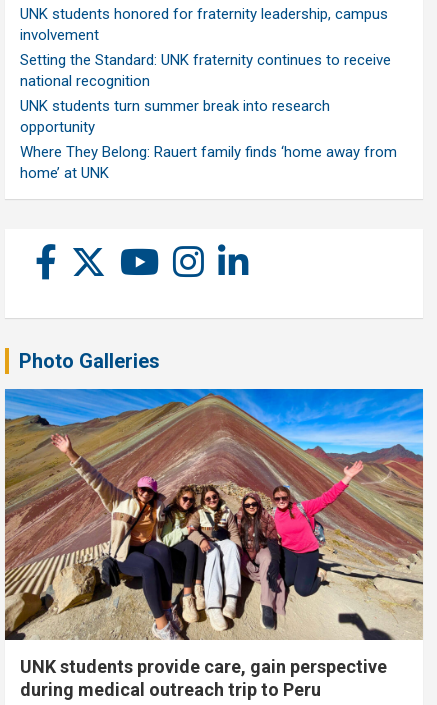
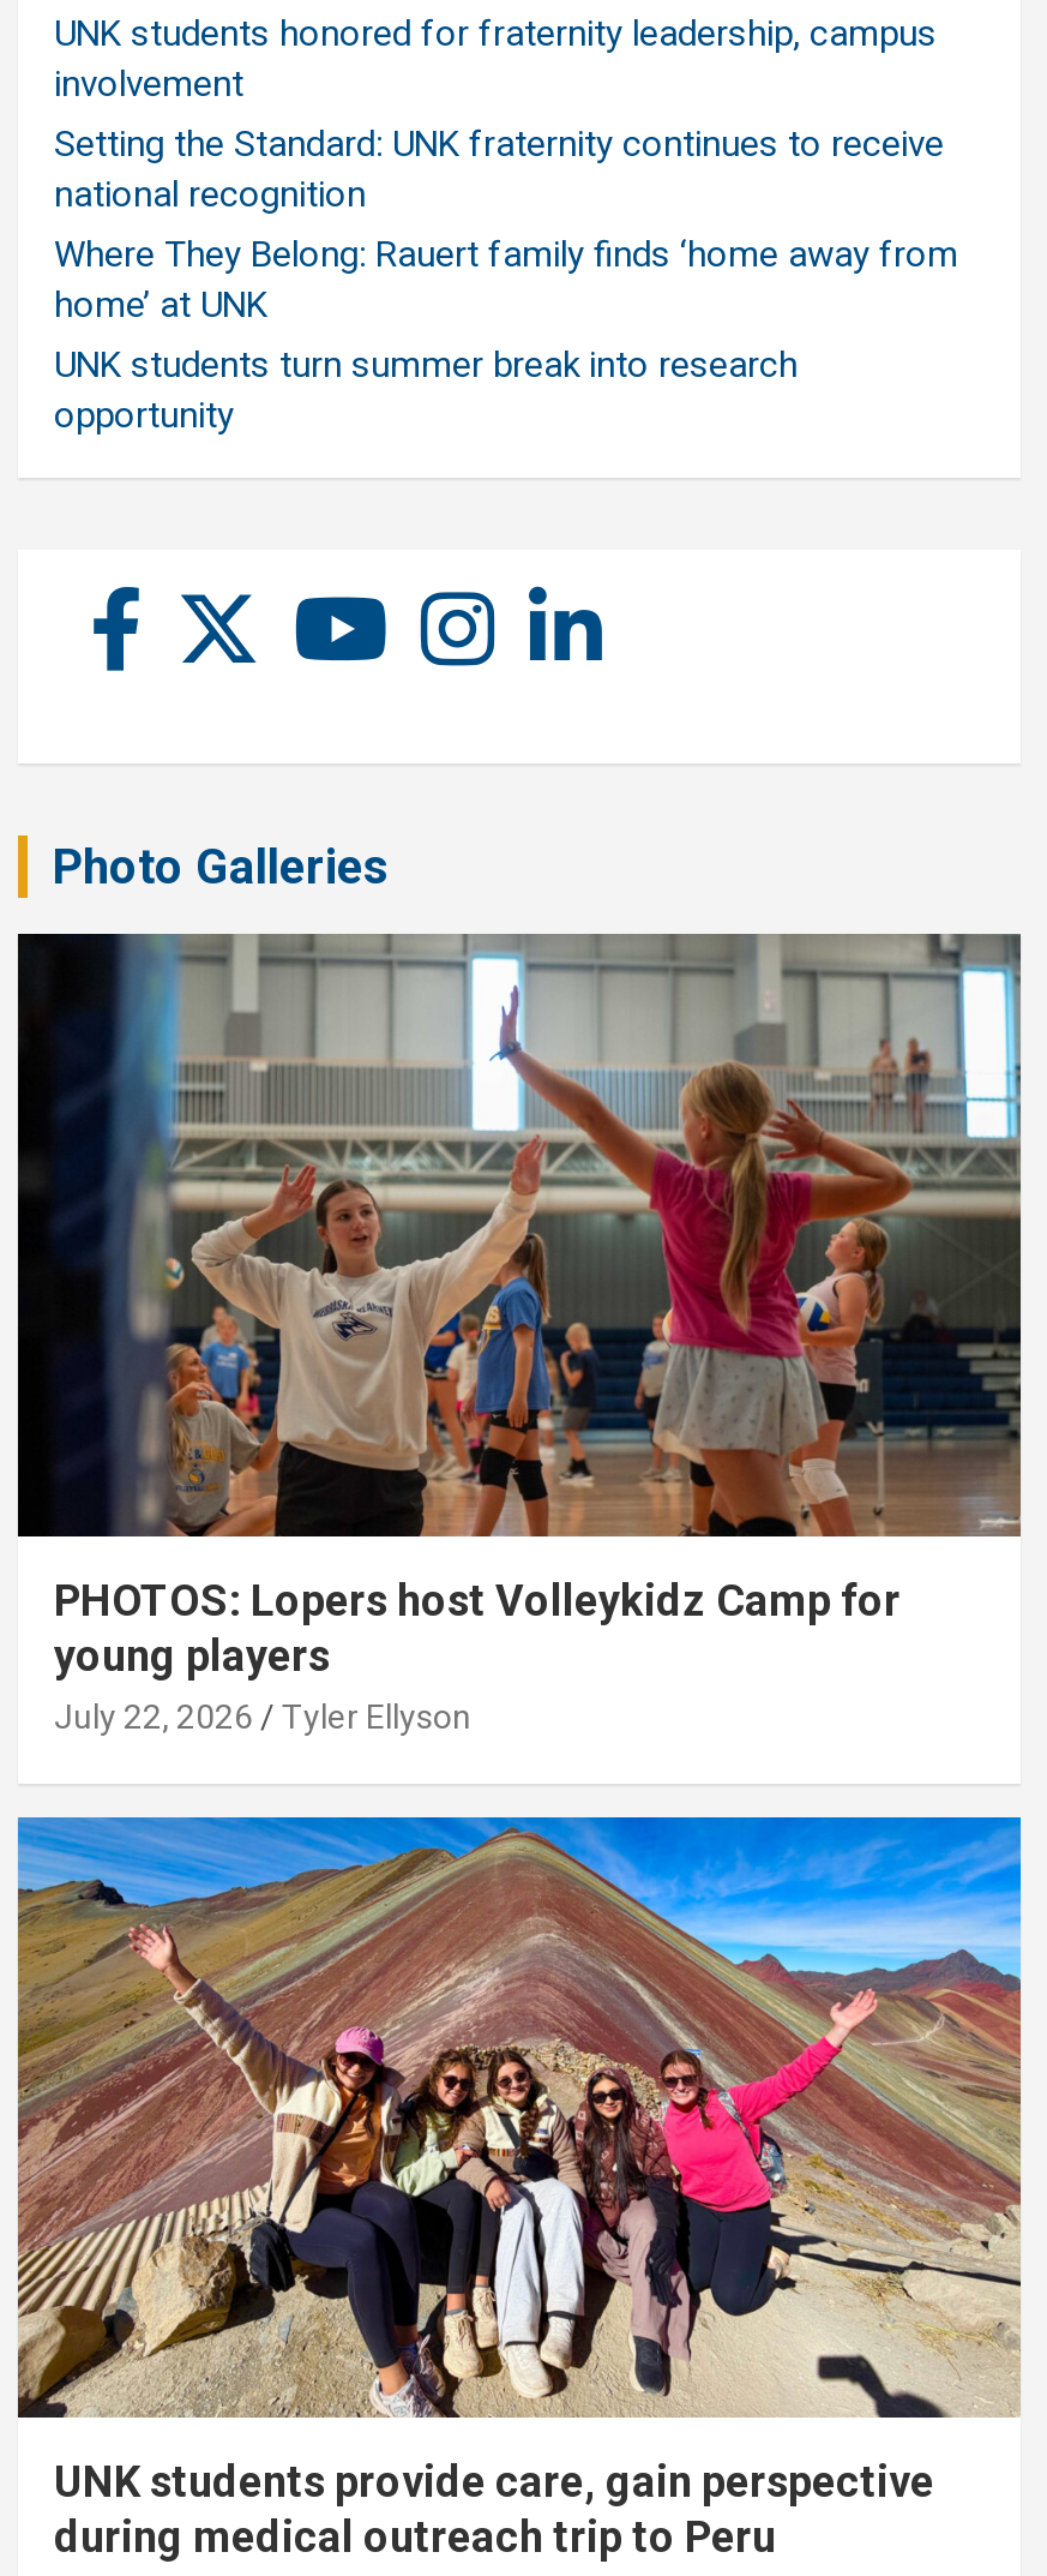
moved up: Where They Belong: Rauert family finds ‘home away from | home’ at UNK

+ [image]
+ PHOTOS: Lopers host Volleykidz Camp for
+ young players
+ July 22, 2026
+ Tyler Ellyson
